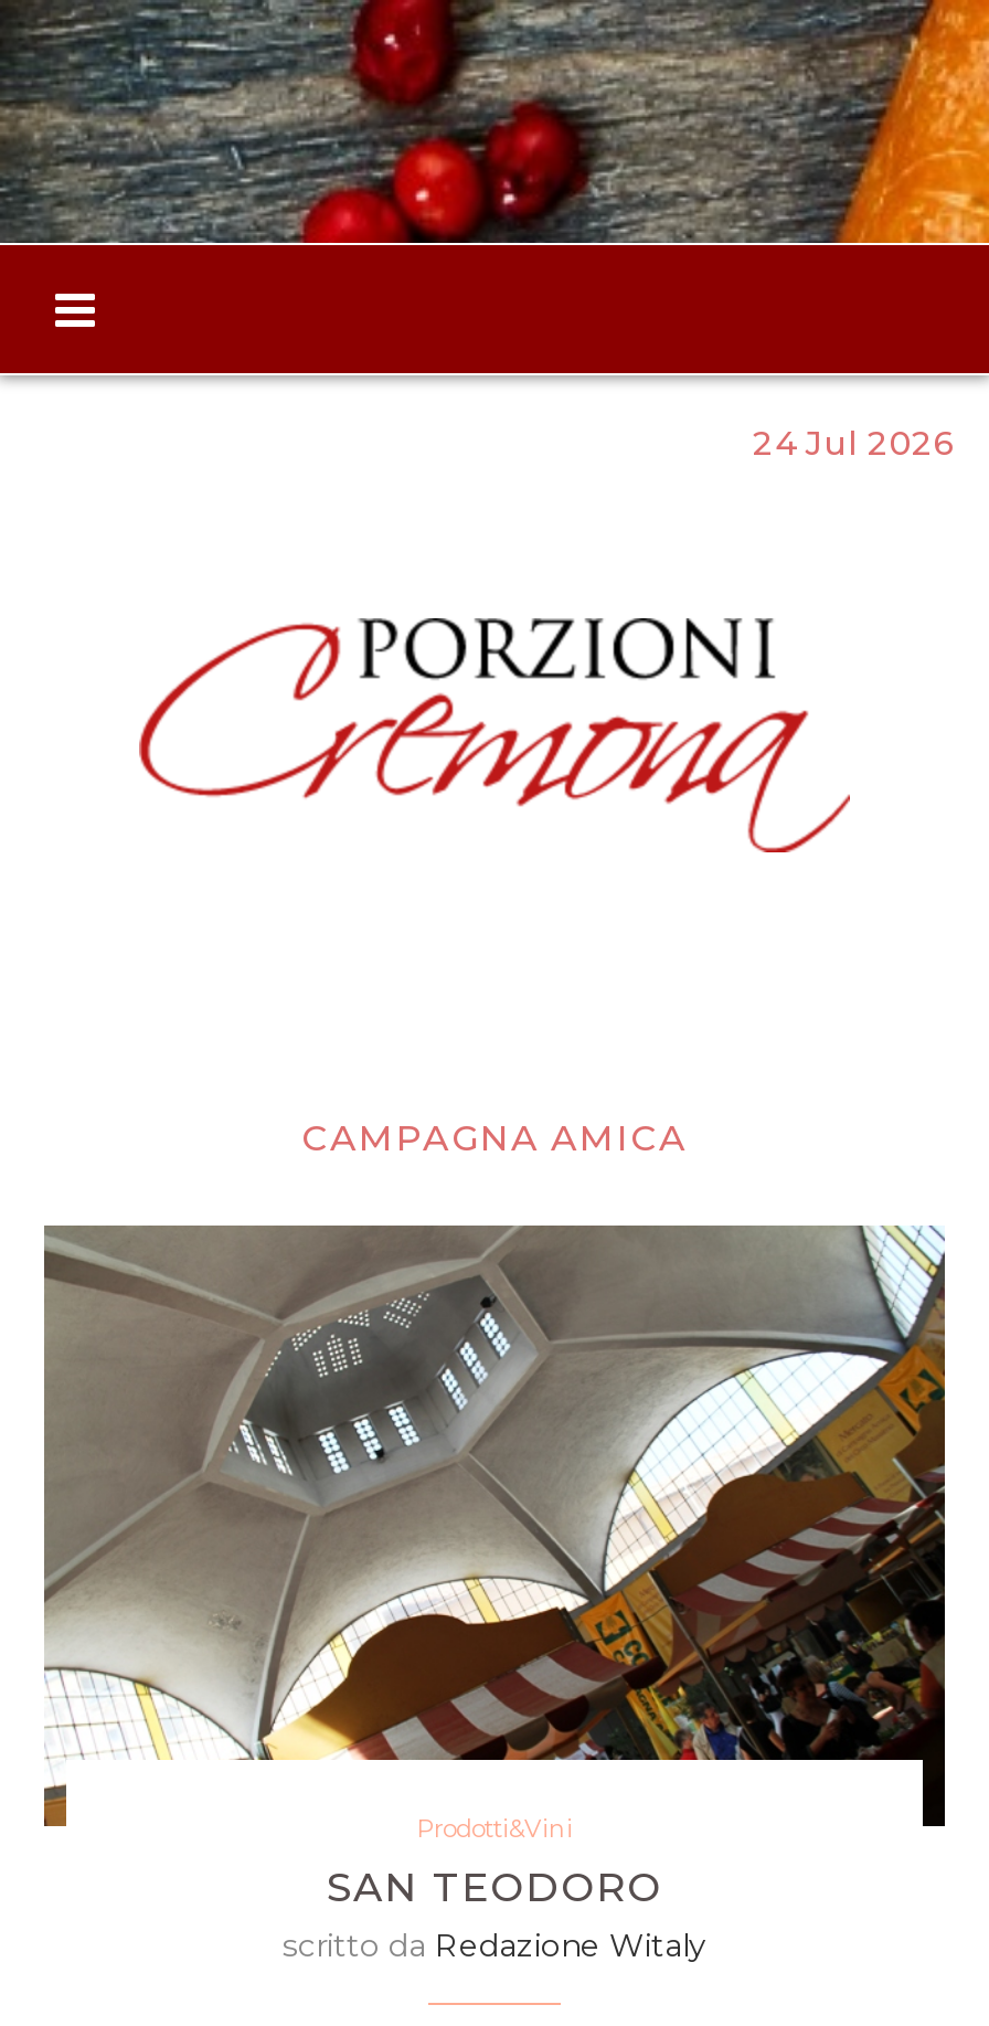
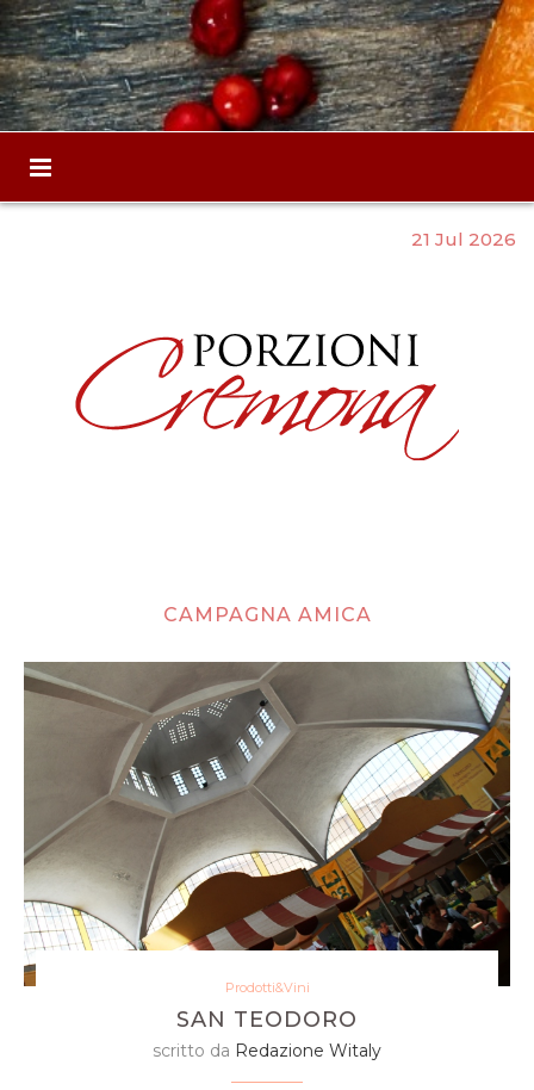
- 24 Jul 2026
+ 21 Jul 2026
